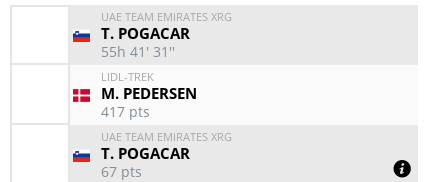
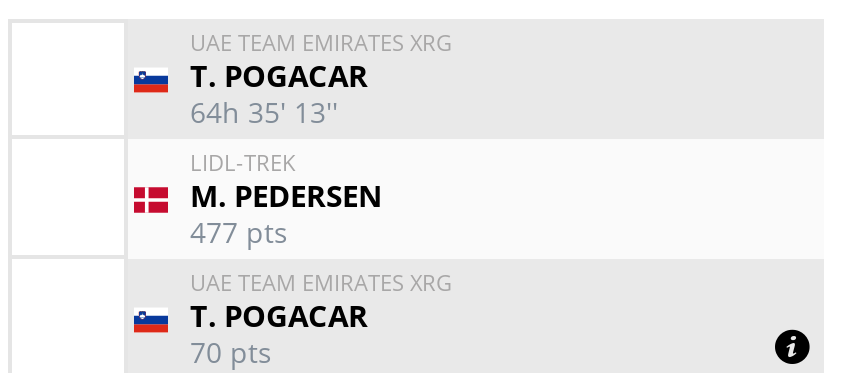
- 55h 41' 31''
+ 64h 35' 13''

- 417 pts
+ 477 pts

- 67 pts
+ 70 pts
